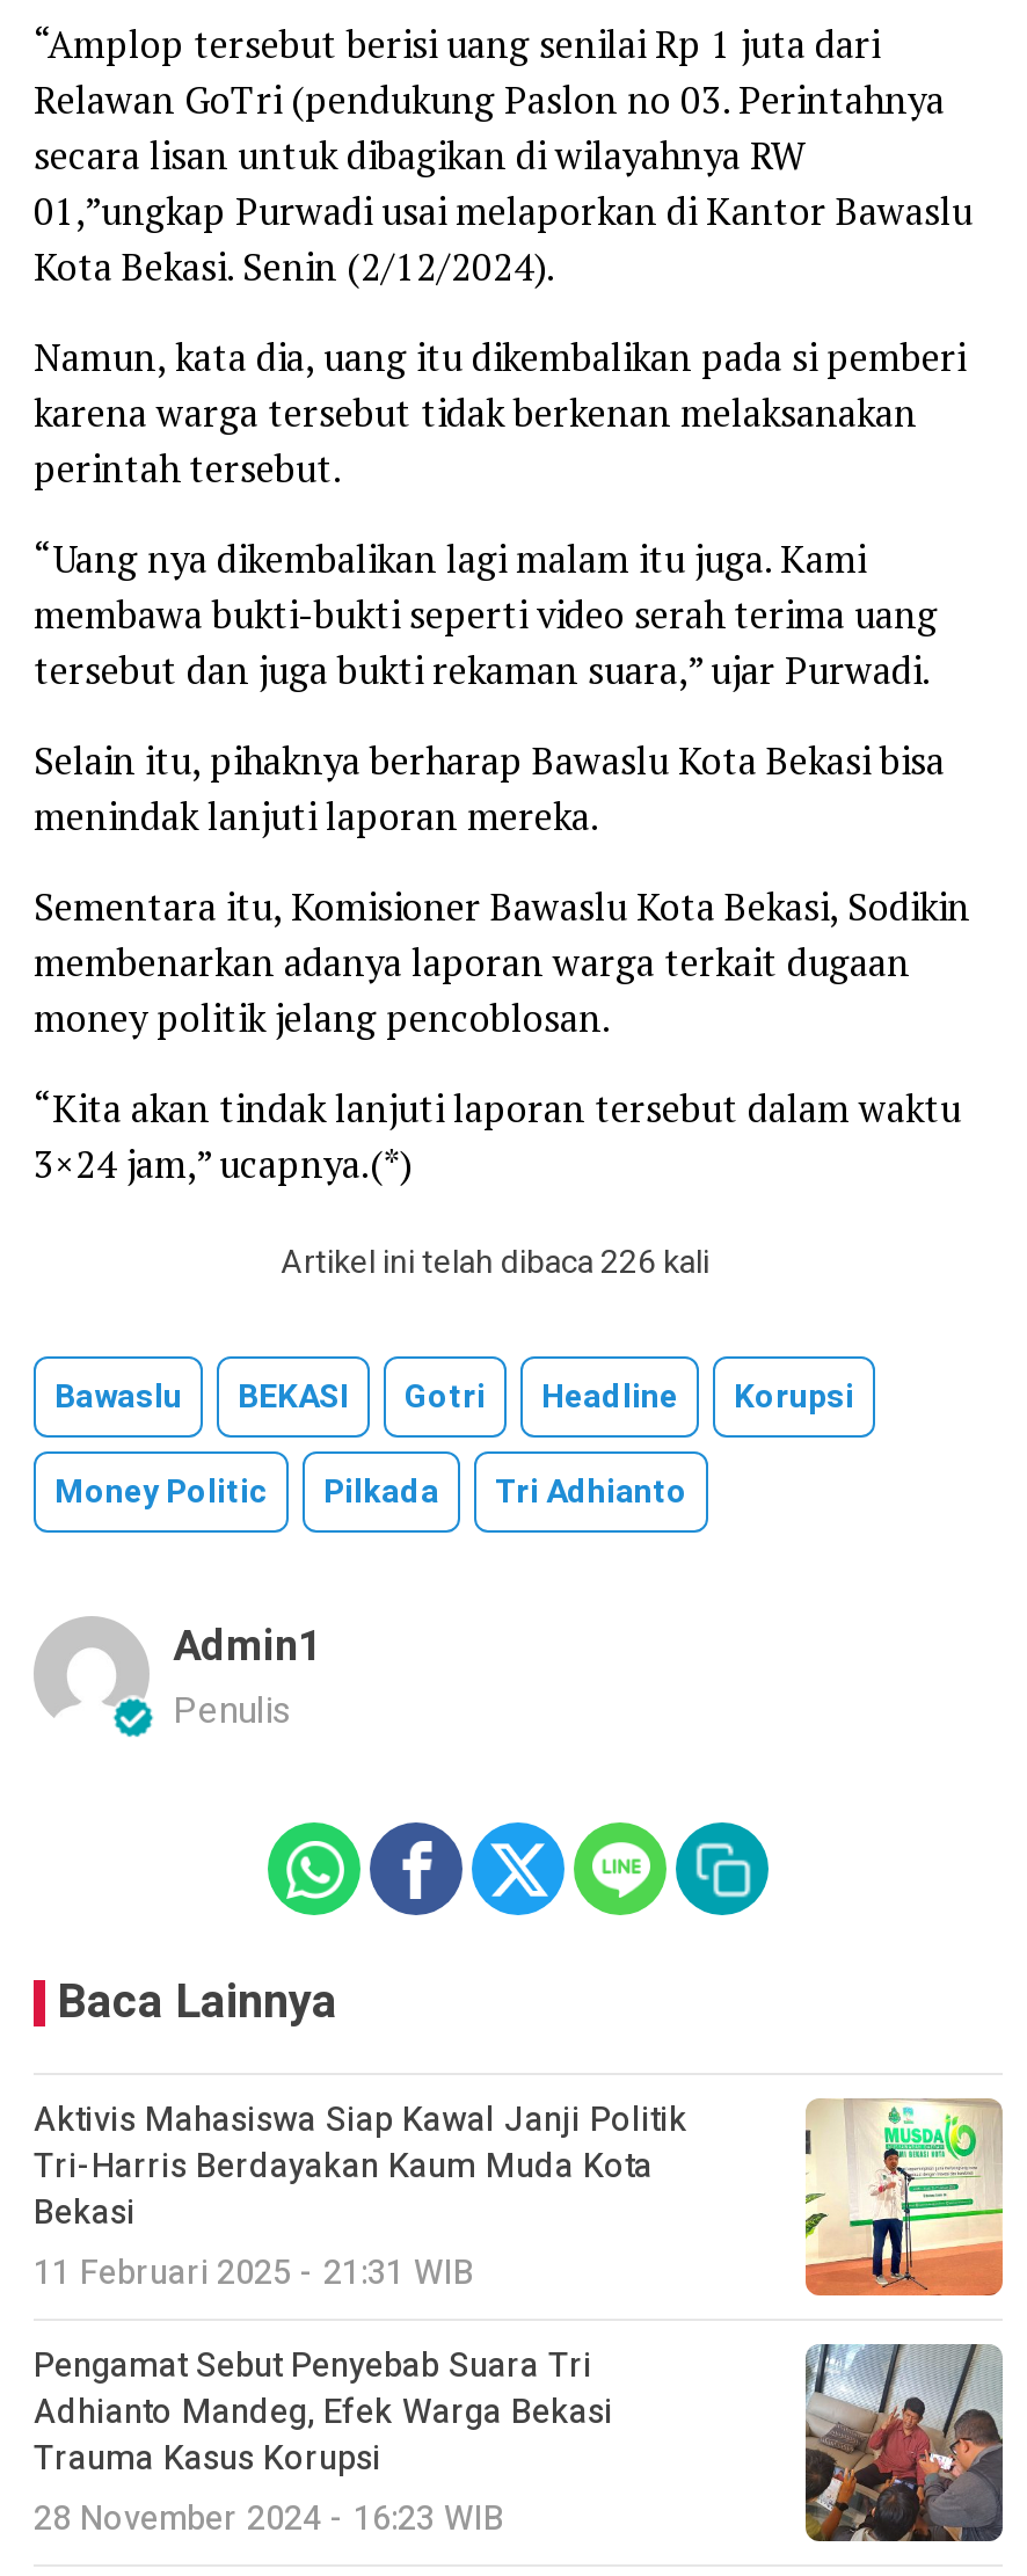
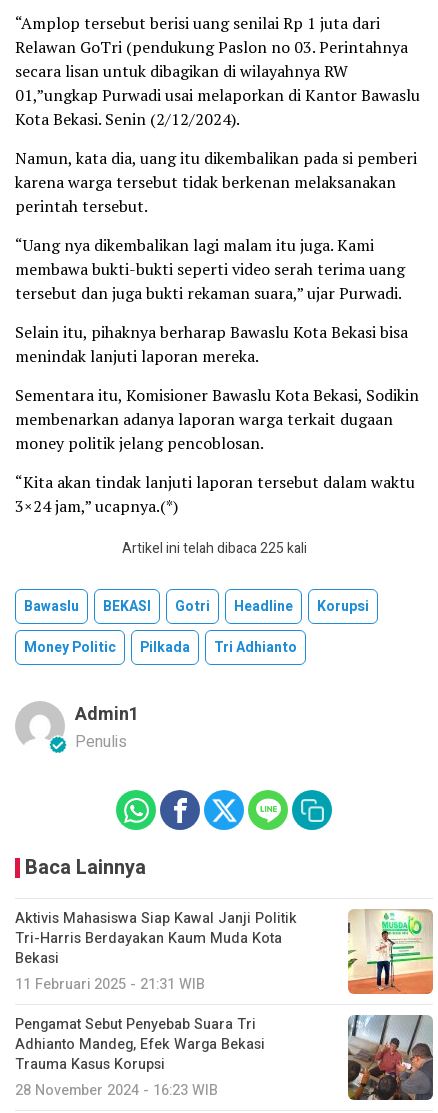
- Artikel ini telah dibaca 226 kali
+ Artikel ini telah dibaca 225 kali
